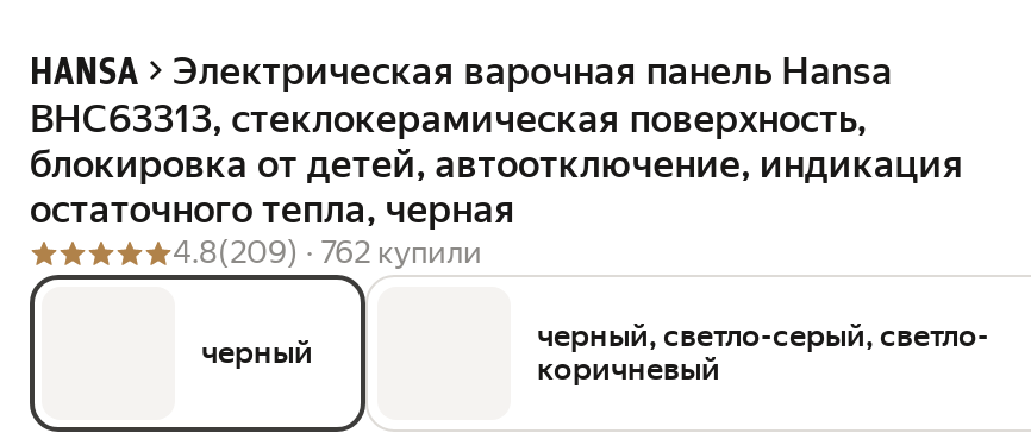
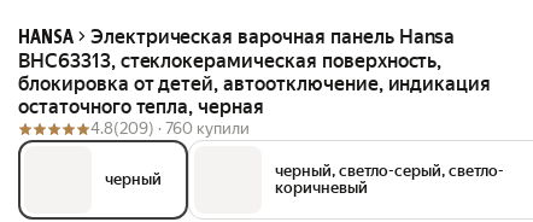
- 4.8(209) · 762 купили
+ 4.8(209) · 760 купили
